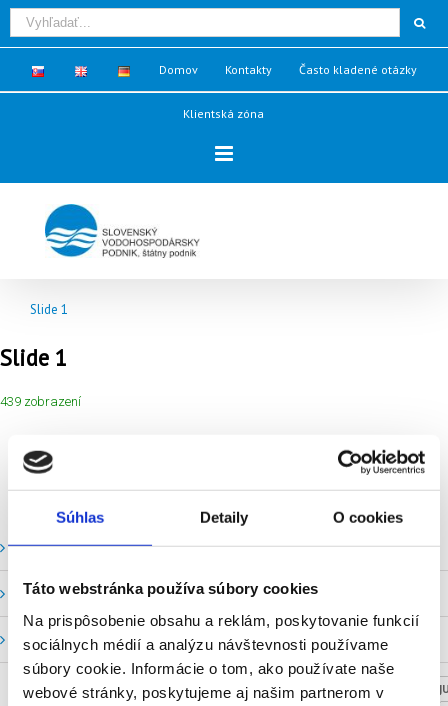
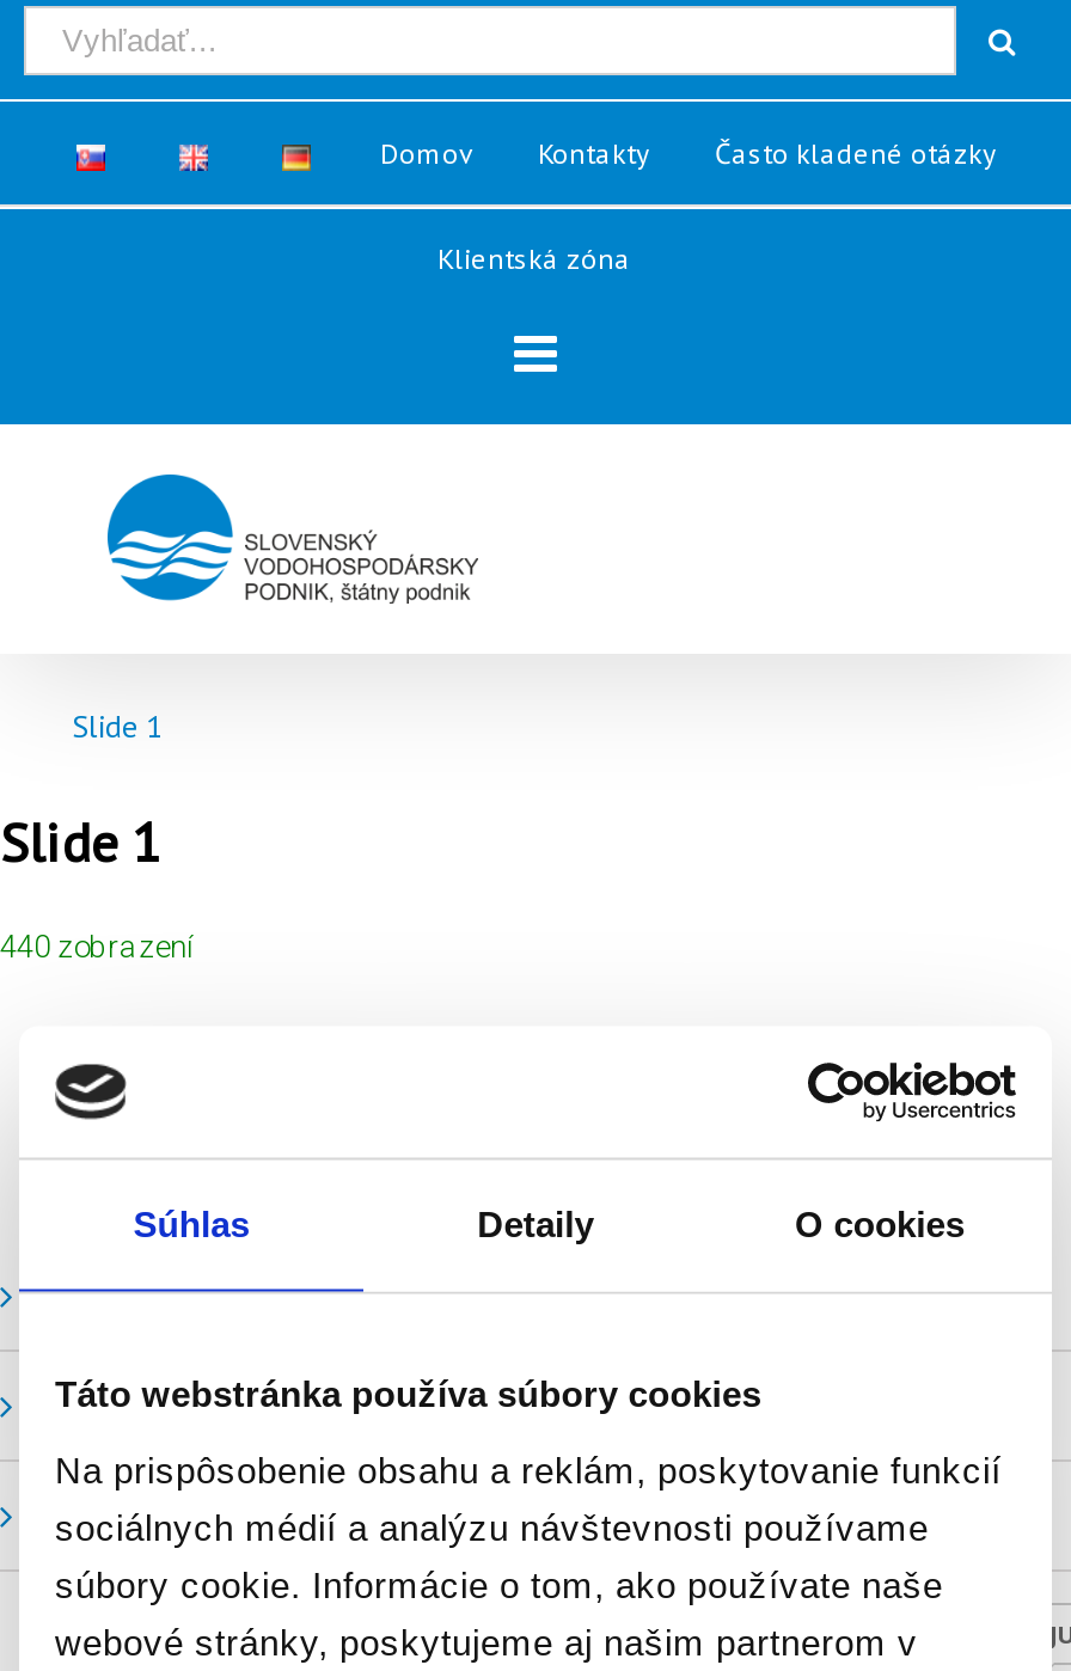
- 439 zobrazení
+ 440 zobrazení
